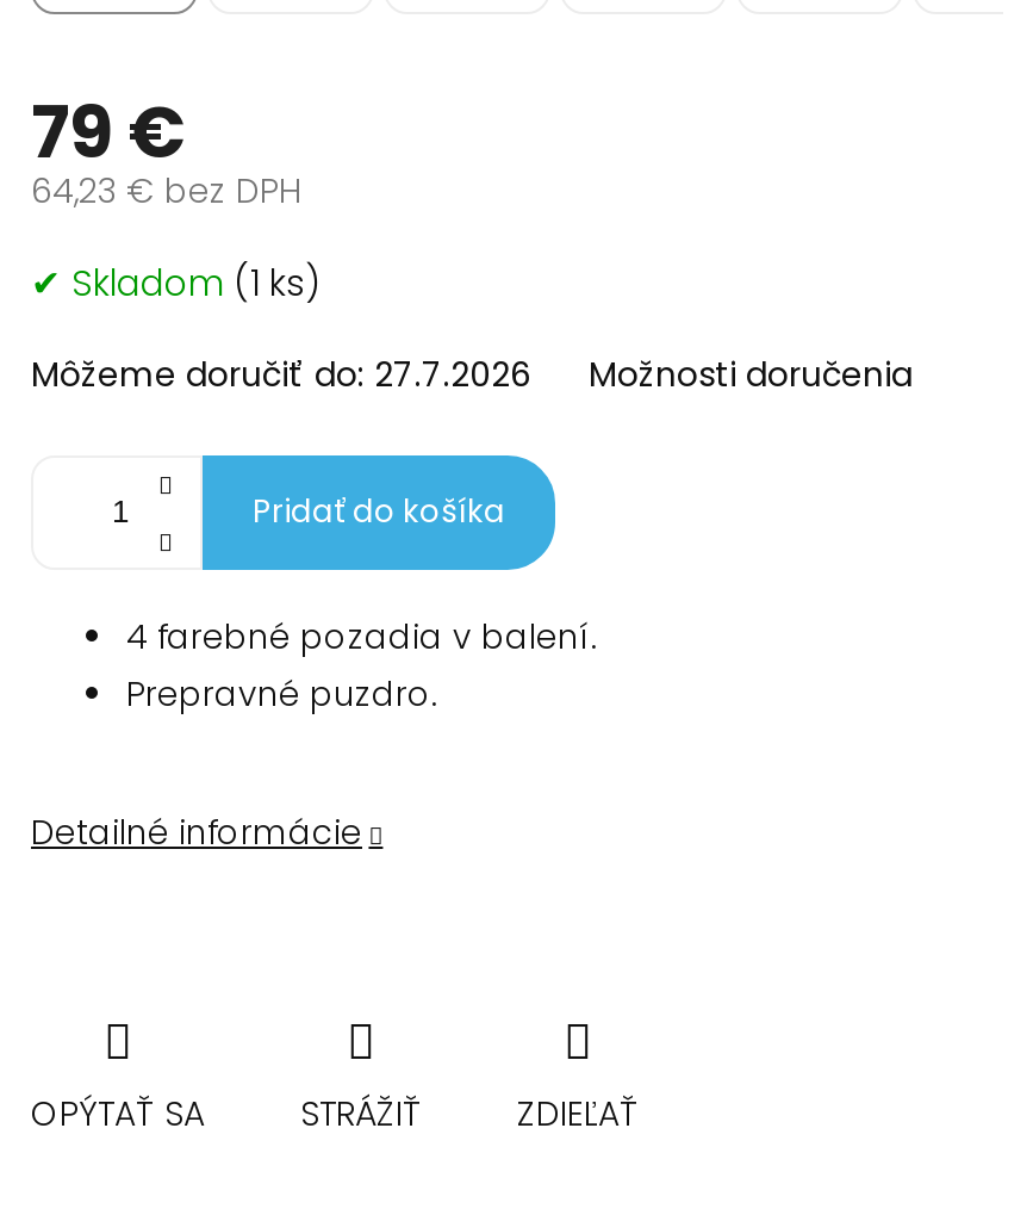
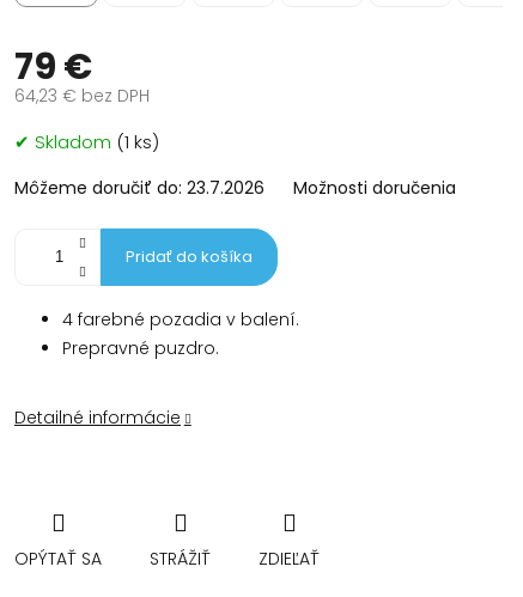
- Môžeme doručiť do: 27.7.2026
+ Môžeme doručiť do: 23.7.2026
